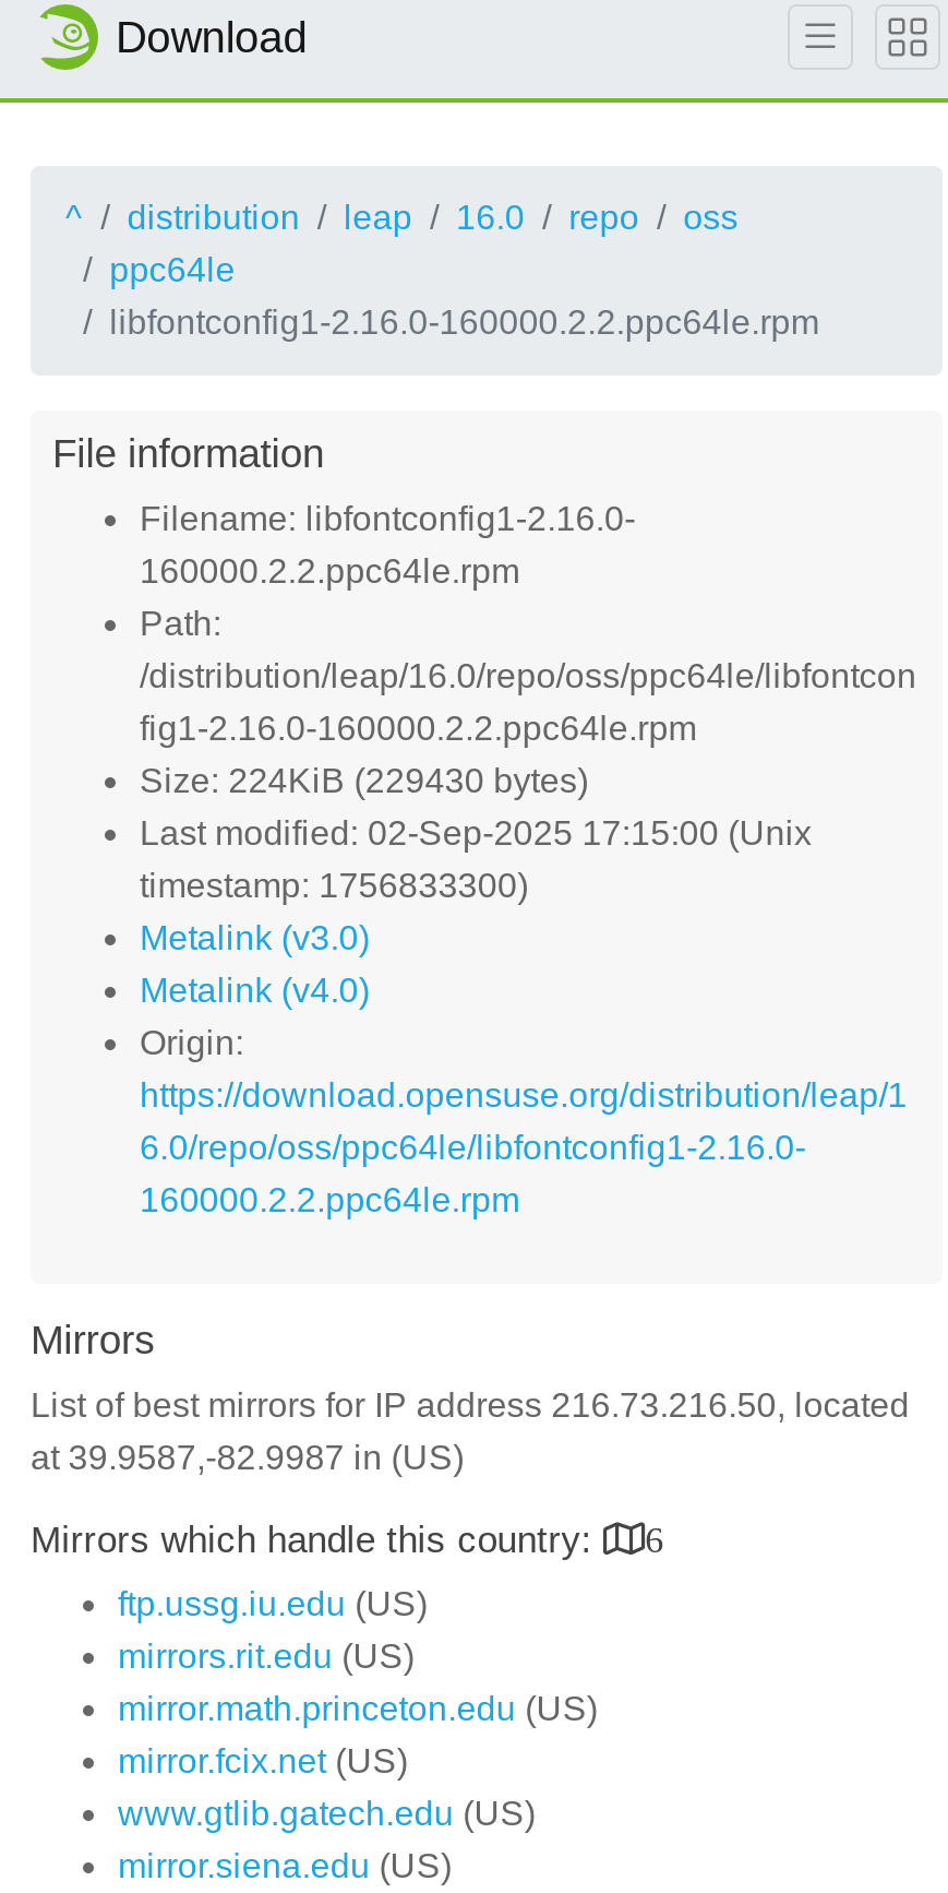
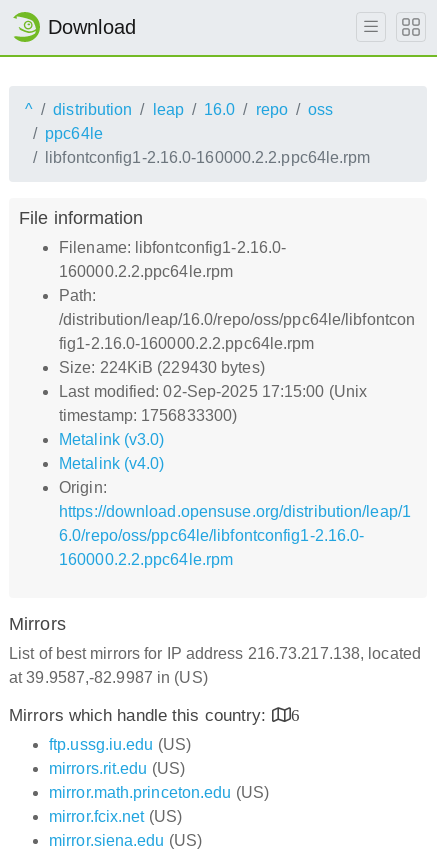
- List of best mirrors for IP address 216.73.216.50, located
+ List of best mirrors for IP address 216.73.217.138, located

- www.gtlib.gatech.edu (US)
